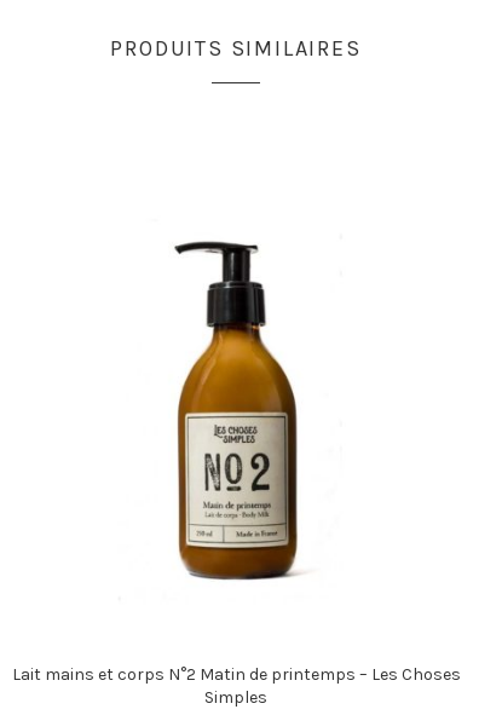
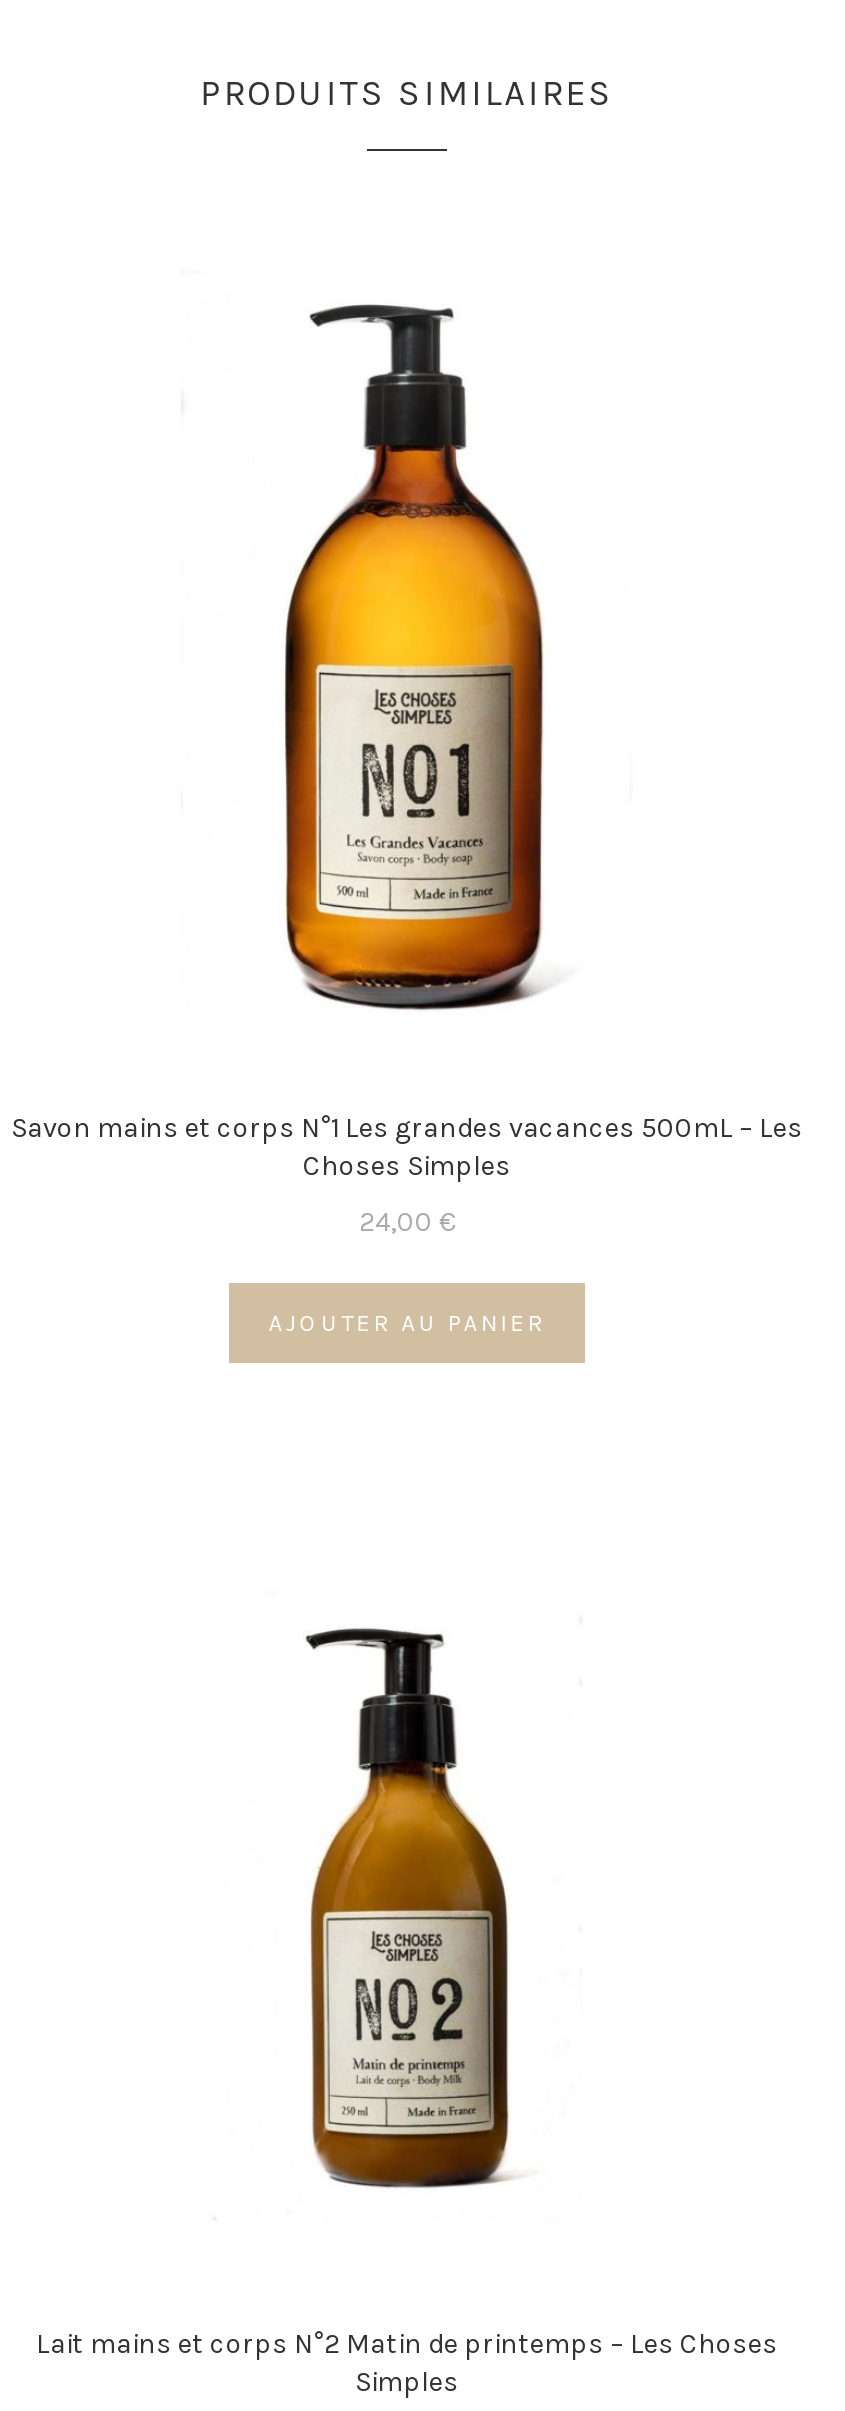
+ Savon mains et corps N°1 Les grandes vacances 500mL – Les
+ Choses Simples
+ 24,00 €
+ AJOUTER AU PANIER

+ [image]
